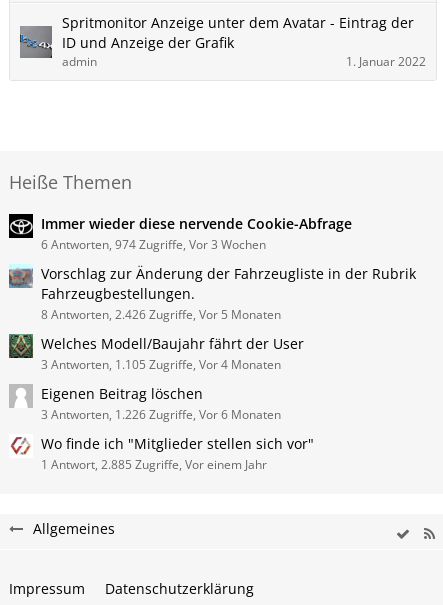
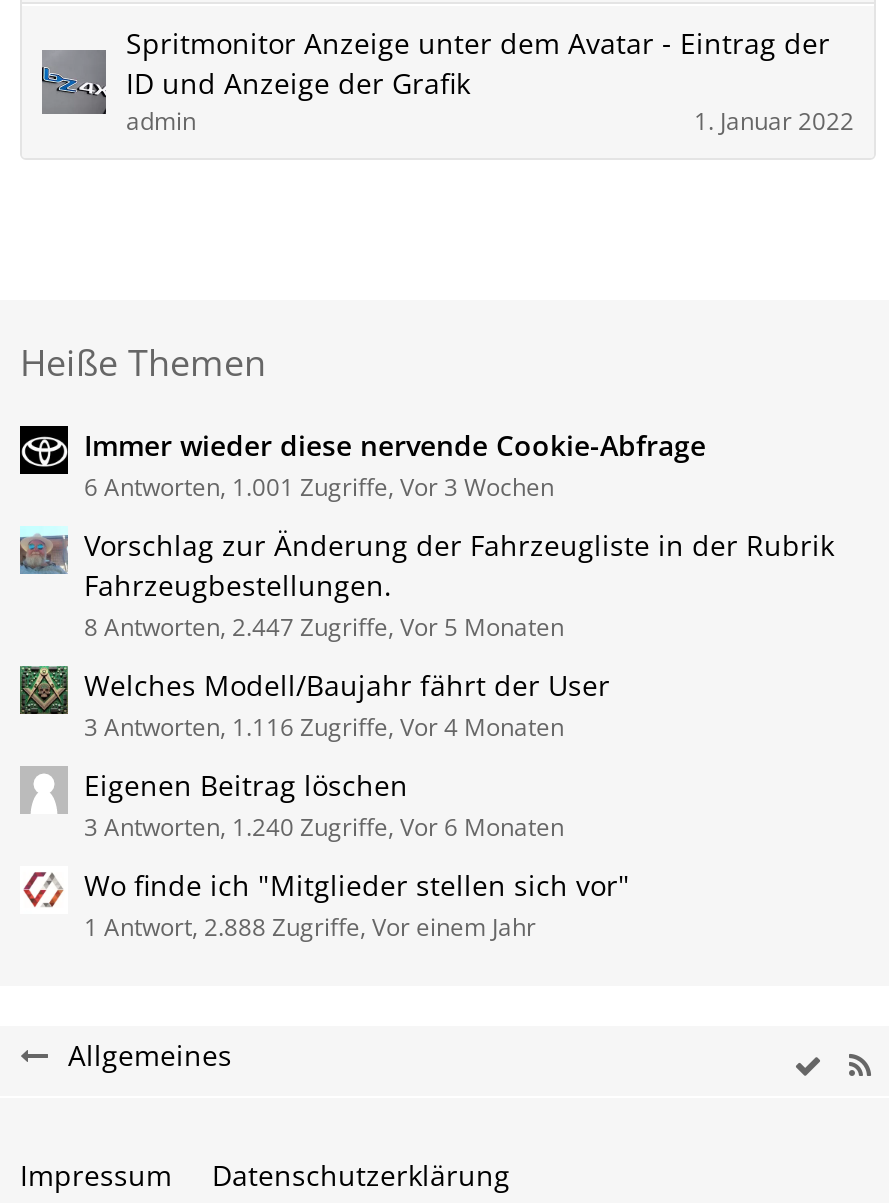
- 6 Antworten, 974 Zugriffe, Vor 3 Wochen
+ 6 Antworten, 1.001 Zugriffe, Vor 3 Wochen

- 8 Antworten, 2.426 Zugriffe, Vor 5 Monaten
+ 8 Antworten, 2.447 Zugriffe, Vor 5 Monaten

- 3 Antworten, 1.105 Zugriffe, Vor 4 Monaten
+ 3 Antworten, 1.116 Zugriffe, Vor 4 Monaten

- 3 Antworten, 1.226 Zugriffe, Vor 6 Monaten
+ 3 Antworten, 1.240 Zugriffe, Vor 6 Monaten

- 1 Antwort, 2.885 Zugriffe, Vor einem Jahr
+ 1 Antwort, 2.888 Zugriffe, Vor einem Jahr
